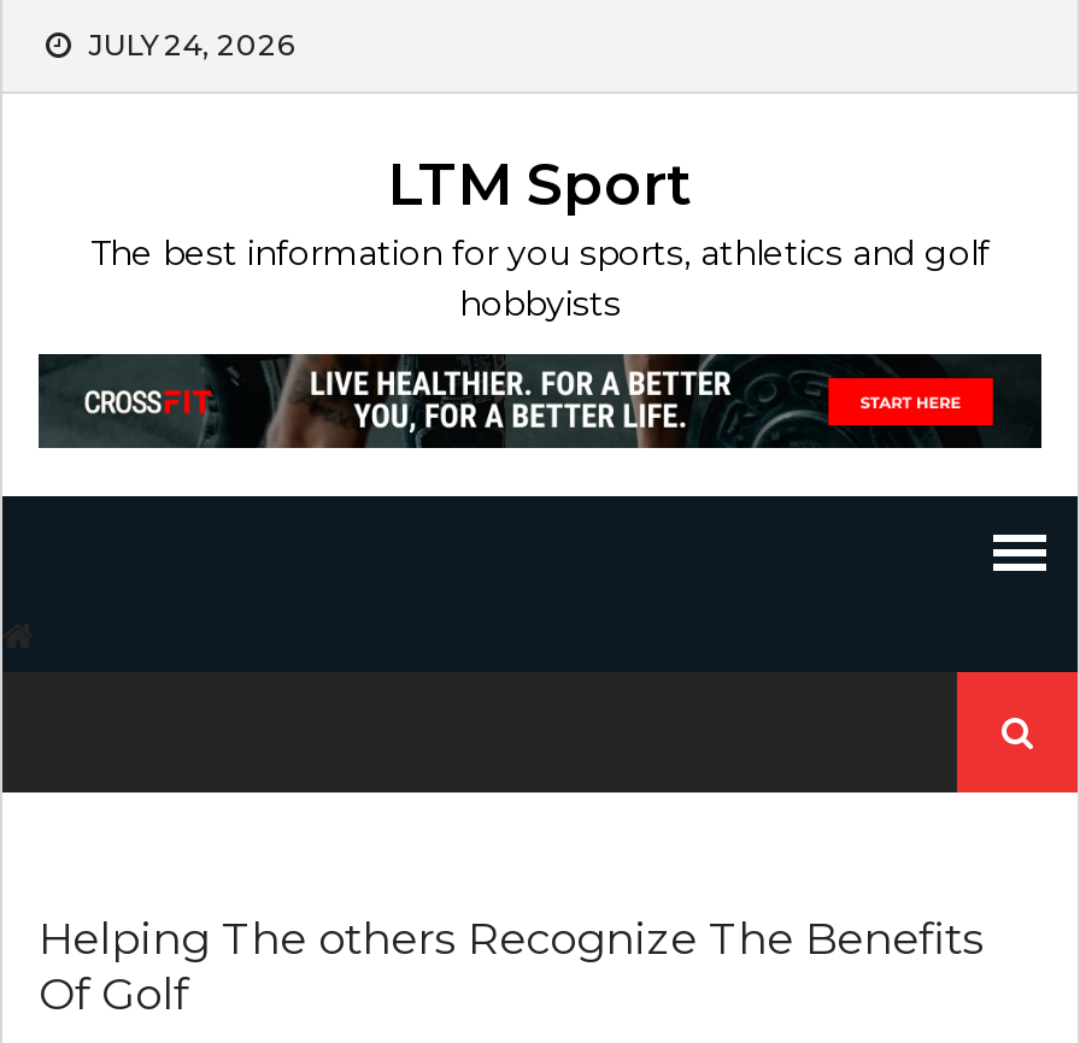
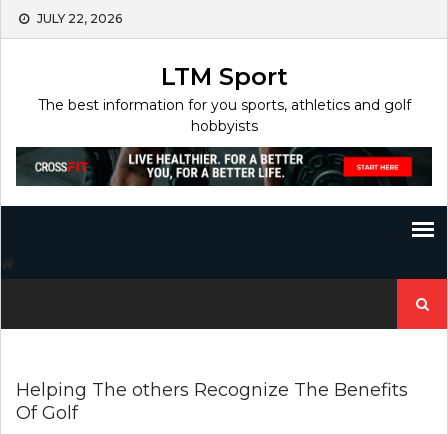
- JULY 24, 2026
+ JULY 22, 2026
